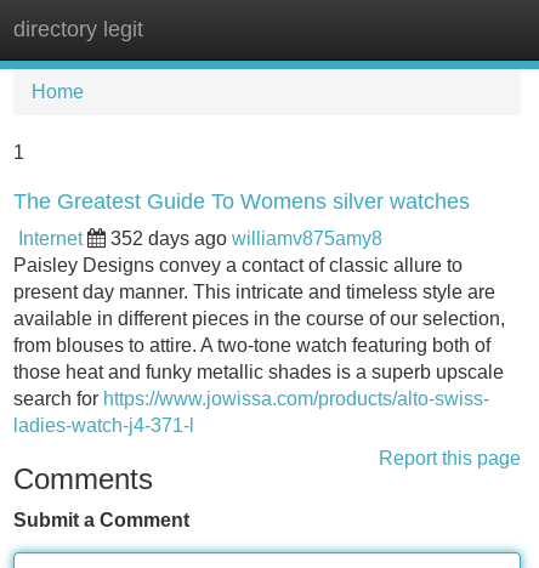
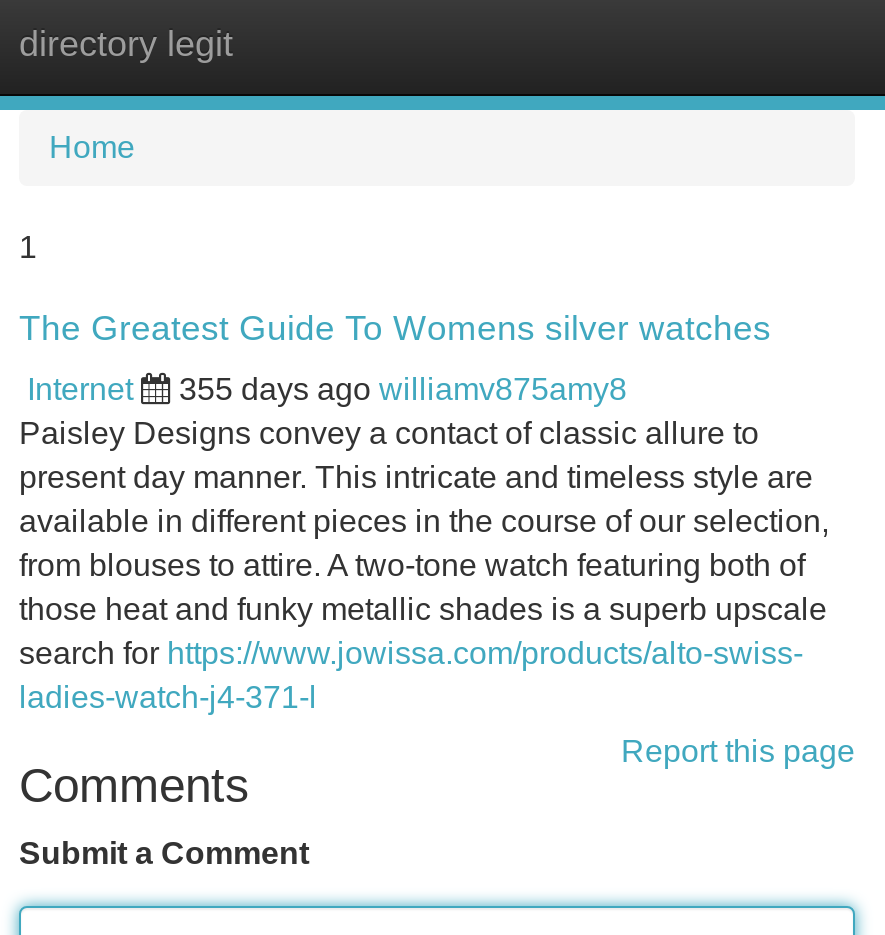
- 352 days ago williamv875amy8
+ 355 days ago williamv875amy8
